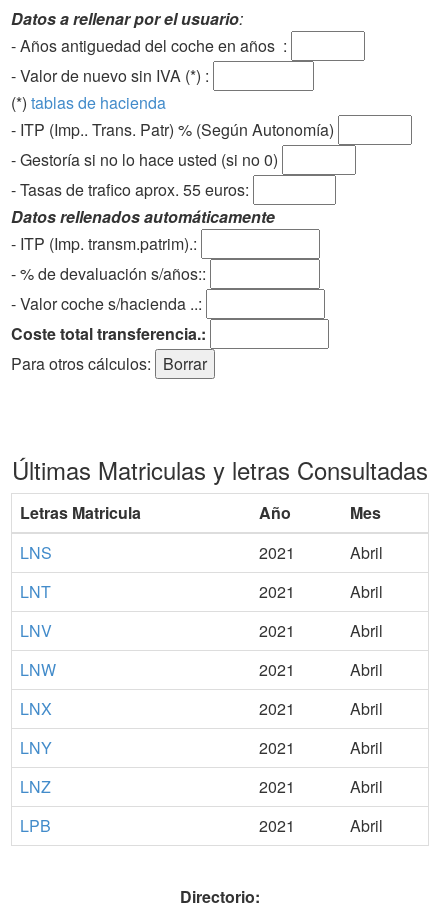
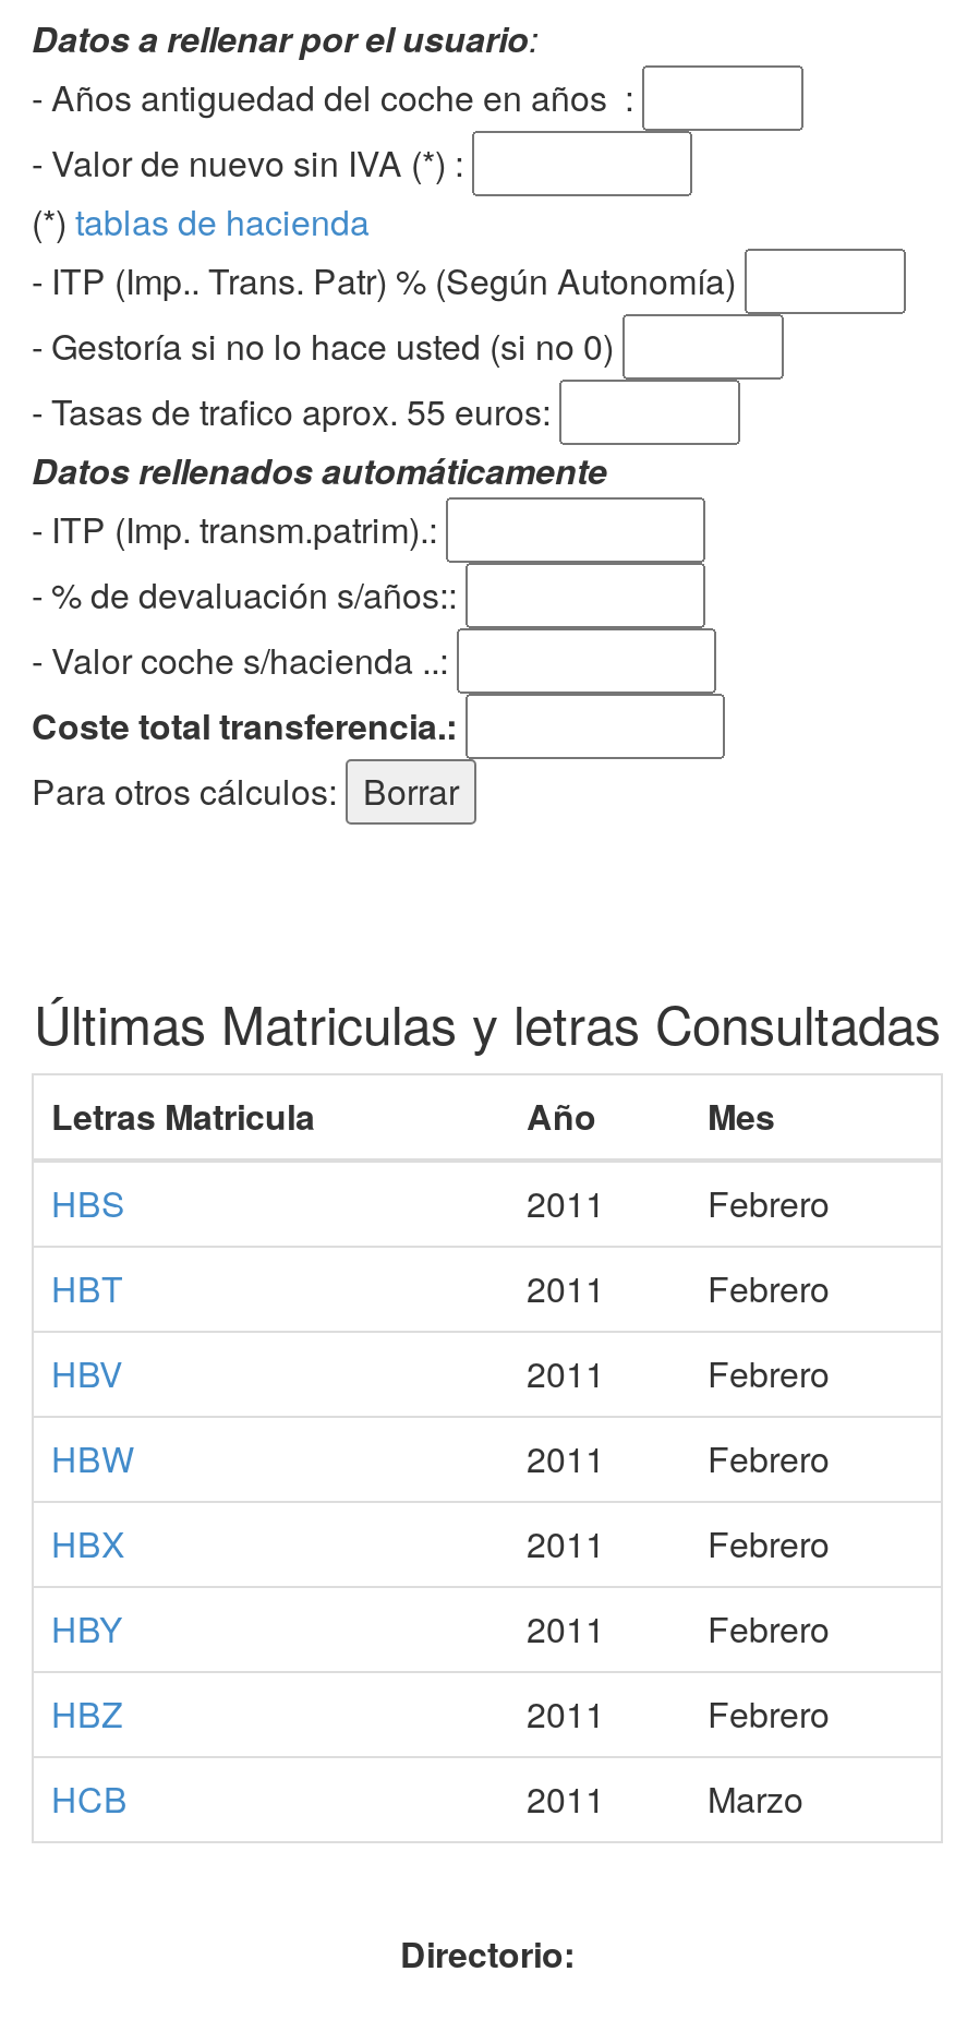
- LNS
- 2021
- Abril
+ HBS
+ 2011
+ Febrero

- LNT
- 2021
- Abril
+ HBT
+ 2011
+ Febrero

- LNV
- 2021
- Abril
+ HBV
+ 2011
+ Febrero

- LNW
- 2021
- Abril
+ HBW
+ 2011
+ Febrero

- LNX
- 2021
- Abril
+ HBX
+ 2011
+ Febrero

- LNY
- 2021
- Abril
+ HBY
+ 2011
+ Febrero

- LNZ
- 2021
- Abril
+ HBZ
+ 2011
+ Febrero

- LPB
- 2021
- Abril
+ HCB
+ 2011
+ Marzo
